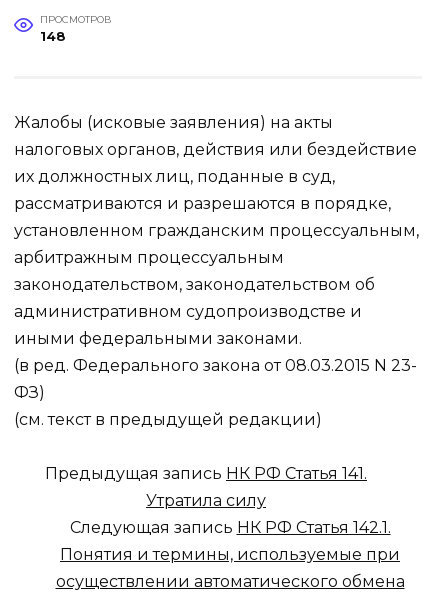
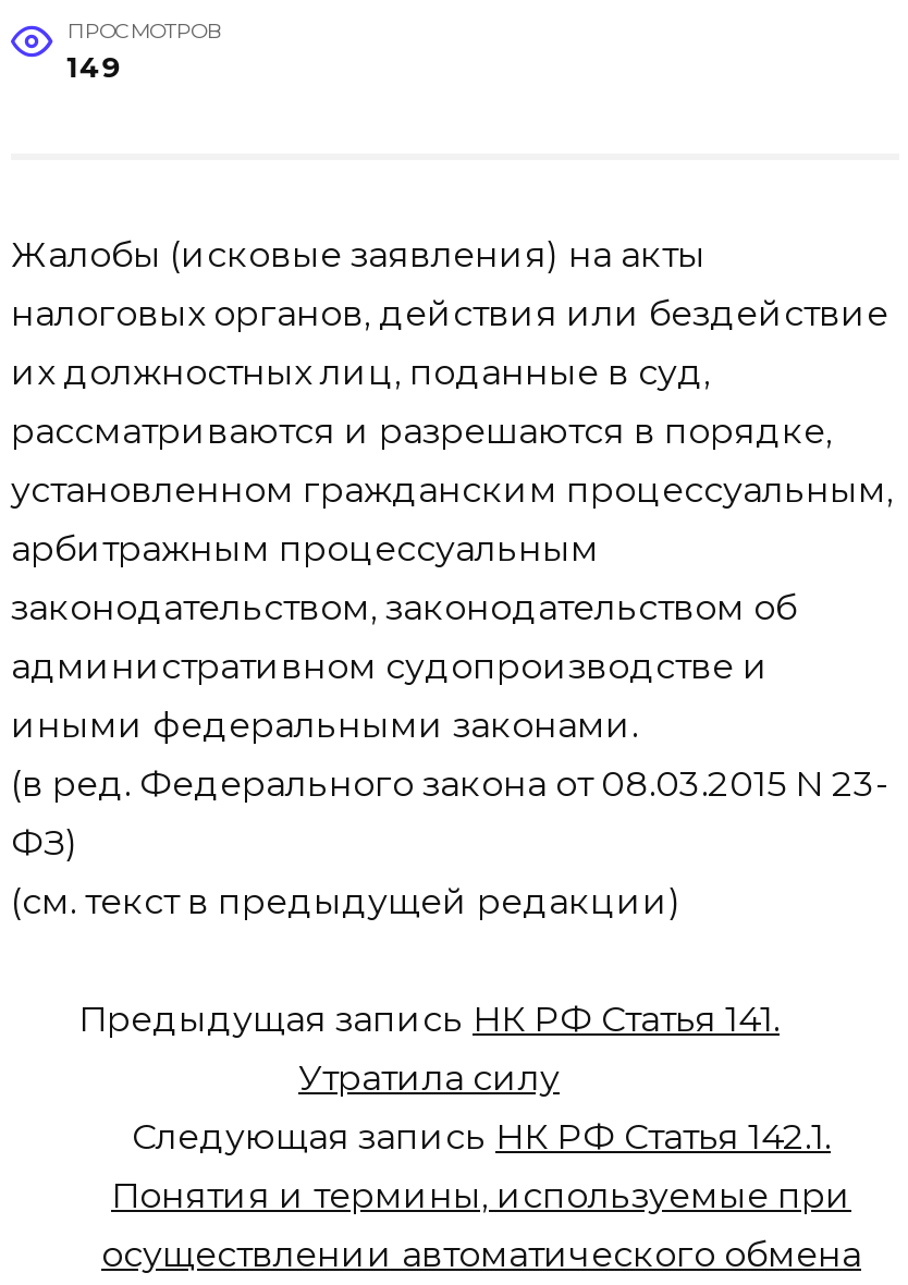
- 148
+ 149
